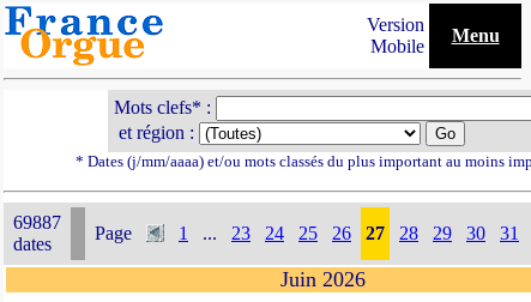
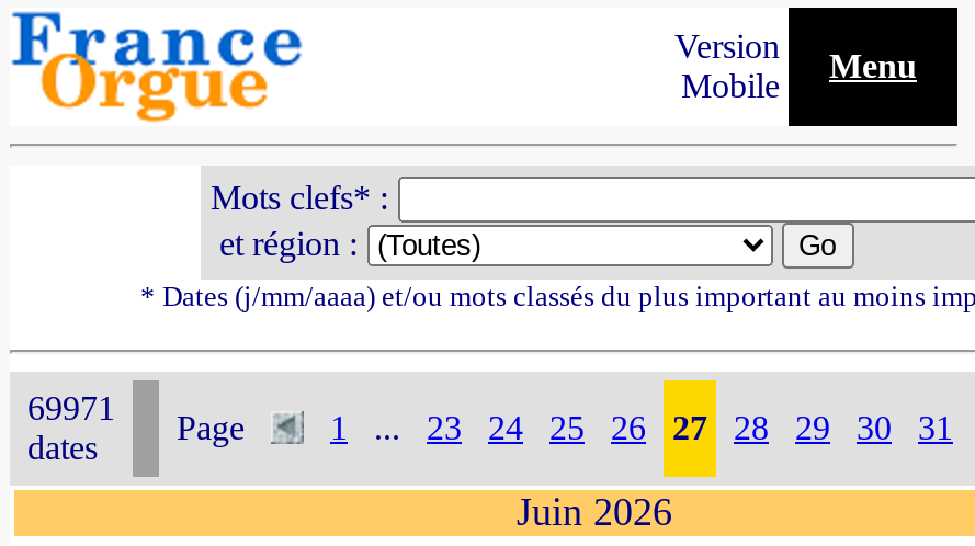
- 69887
+ 69971
